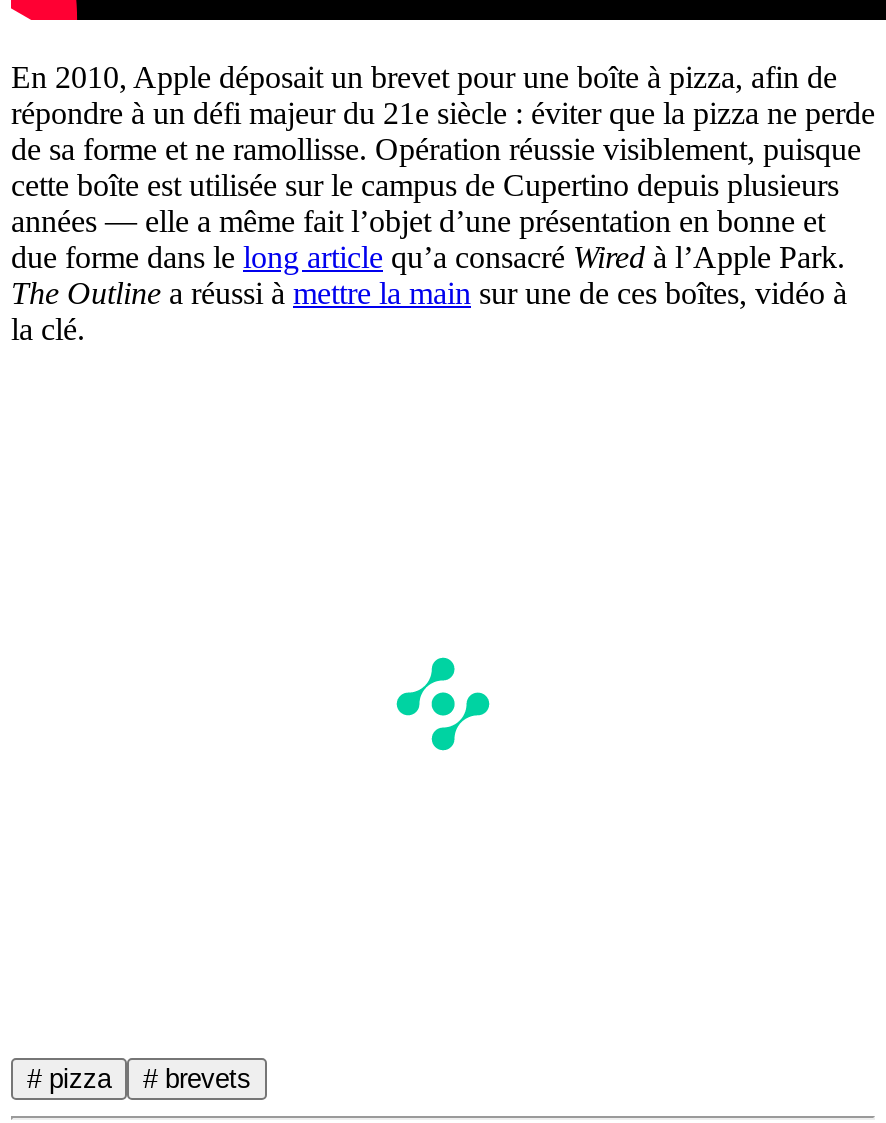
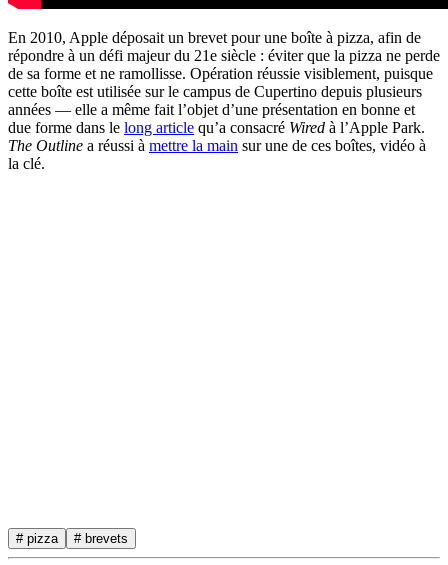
- [image]
